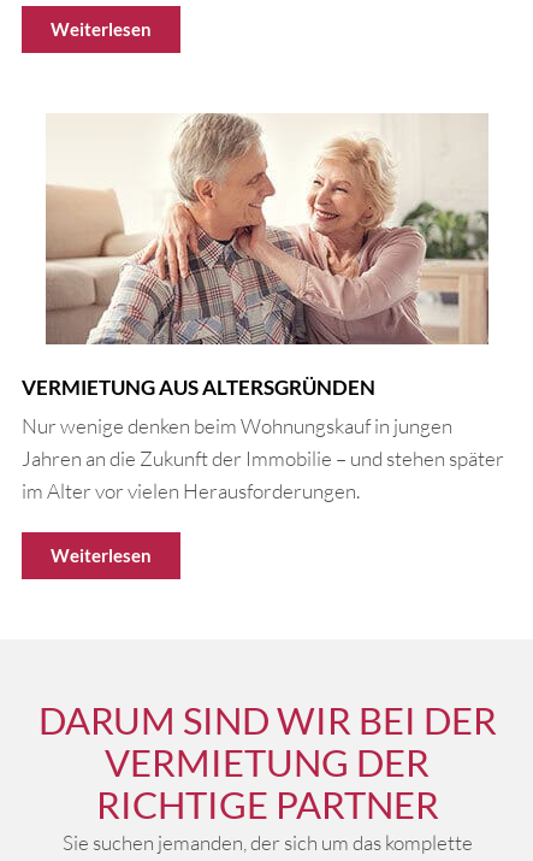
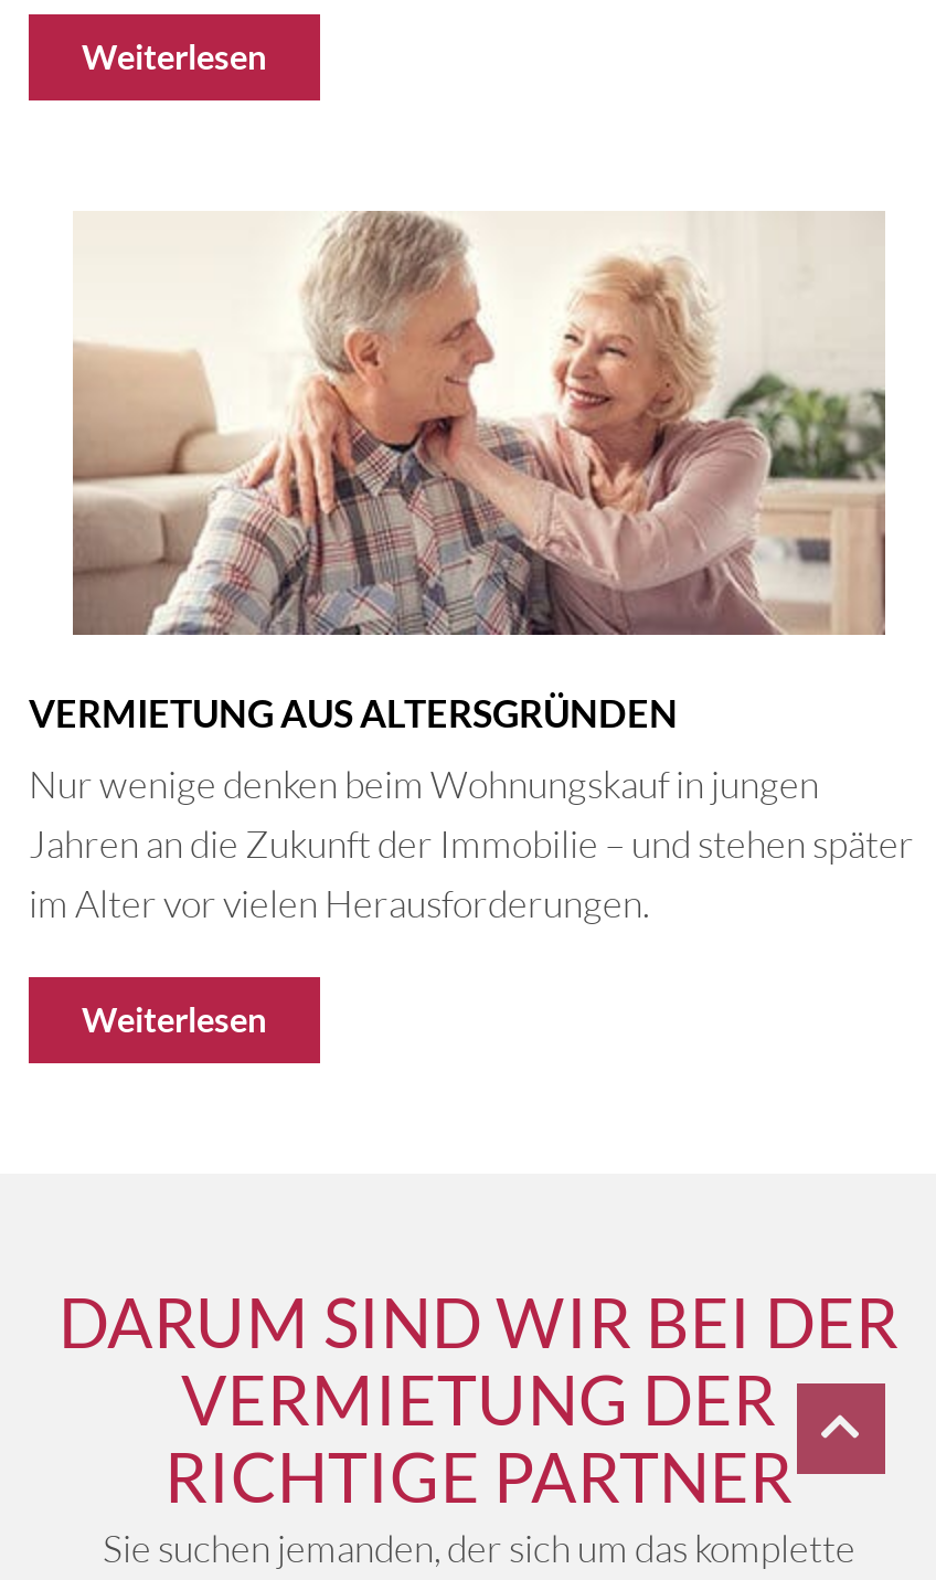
+ [image]
